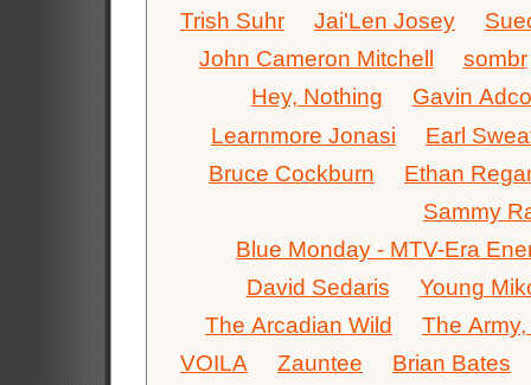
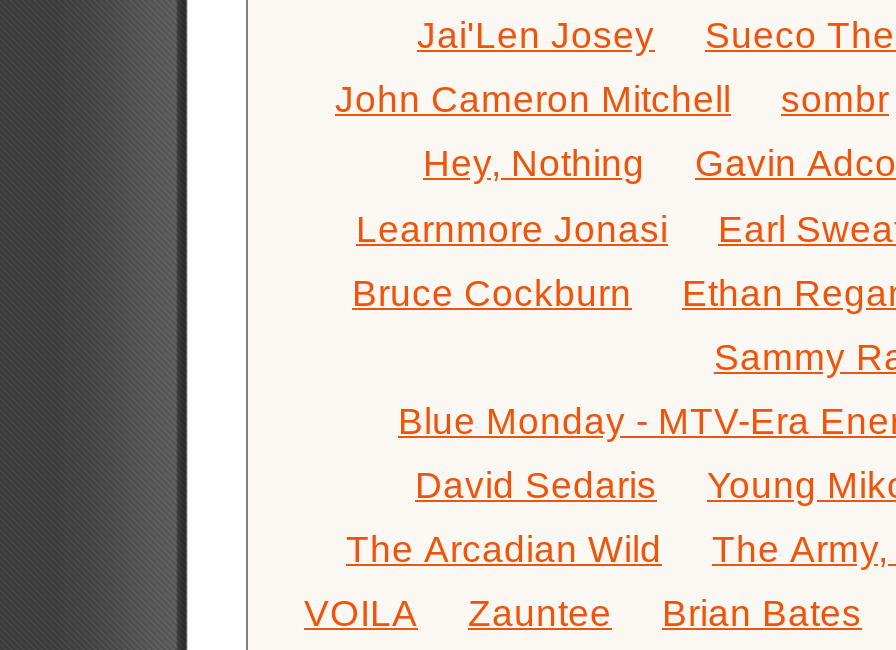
- Trish Suhr
